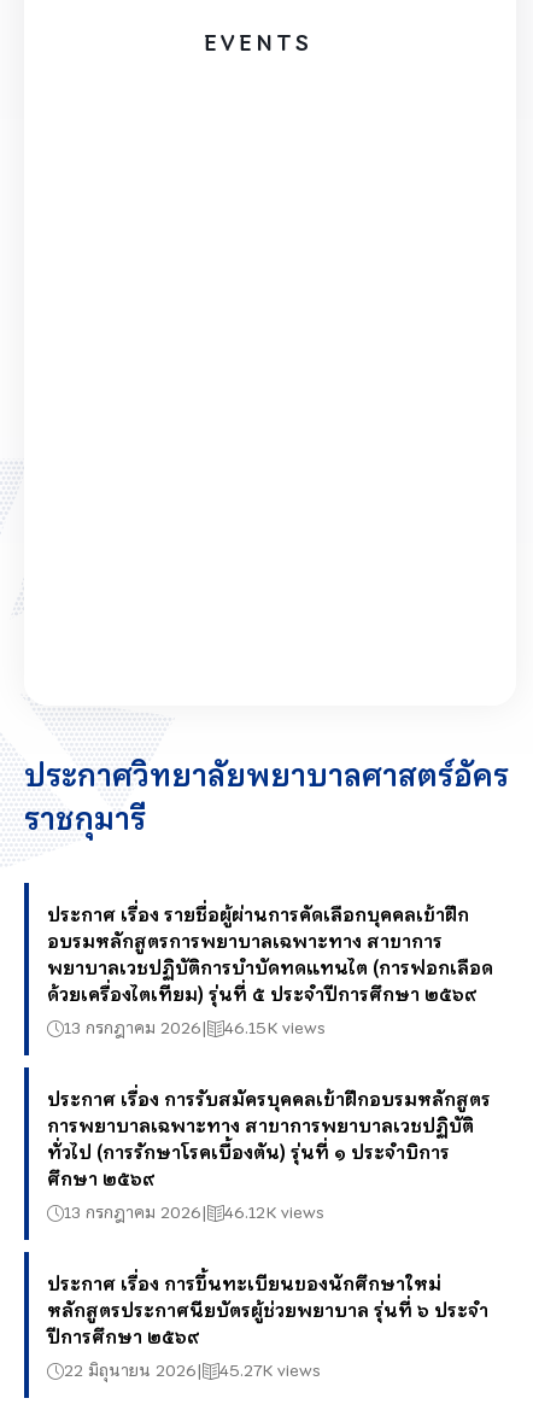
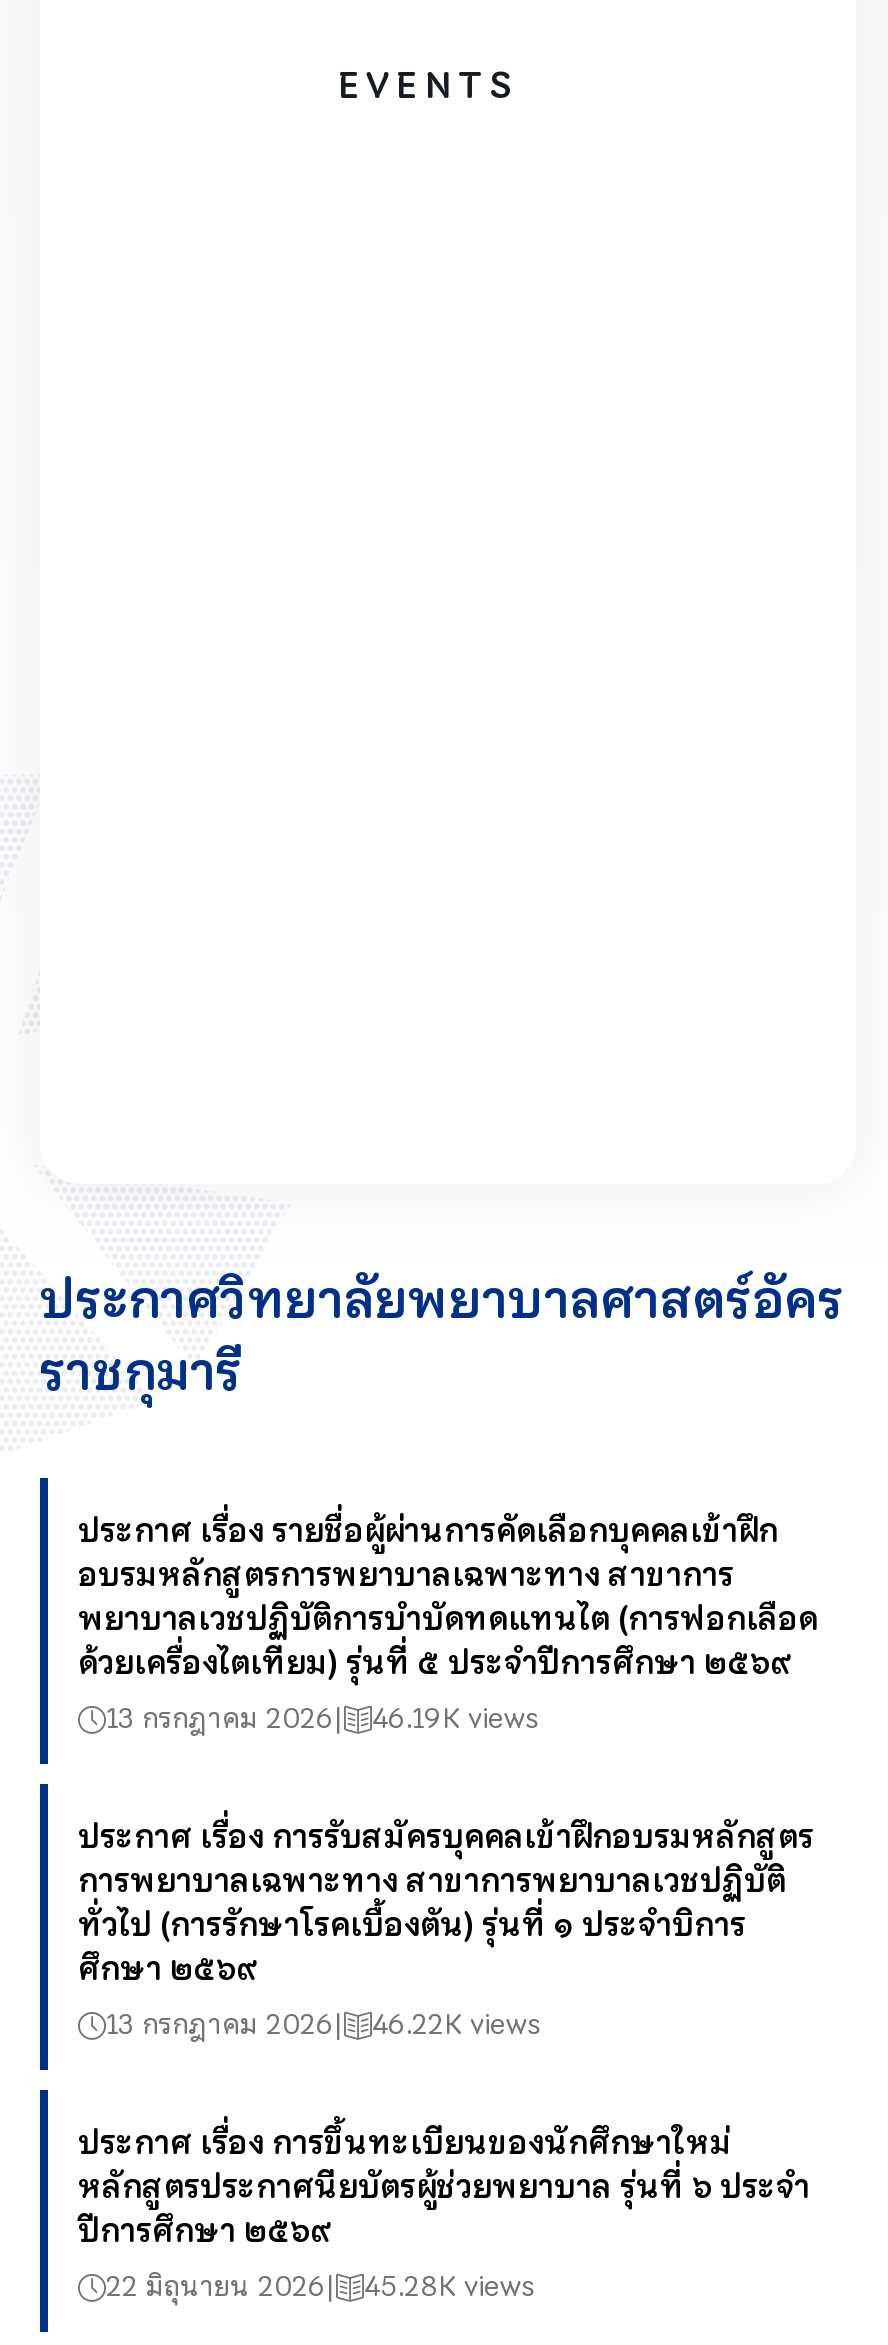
- 13 กรกฎาคม 2026 46.15K views
+ 13 กรกฎาคม 2026 46.19K views

- 13 กรกฎาคม 2026 46.12K views
+ 13 กรกฎาคม 2026 46.22K views

- 22 มิถุนายน 2026 45.27K views
+ 22 มิถุนายน 2026 45.28K views
